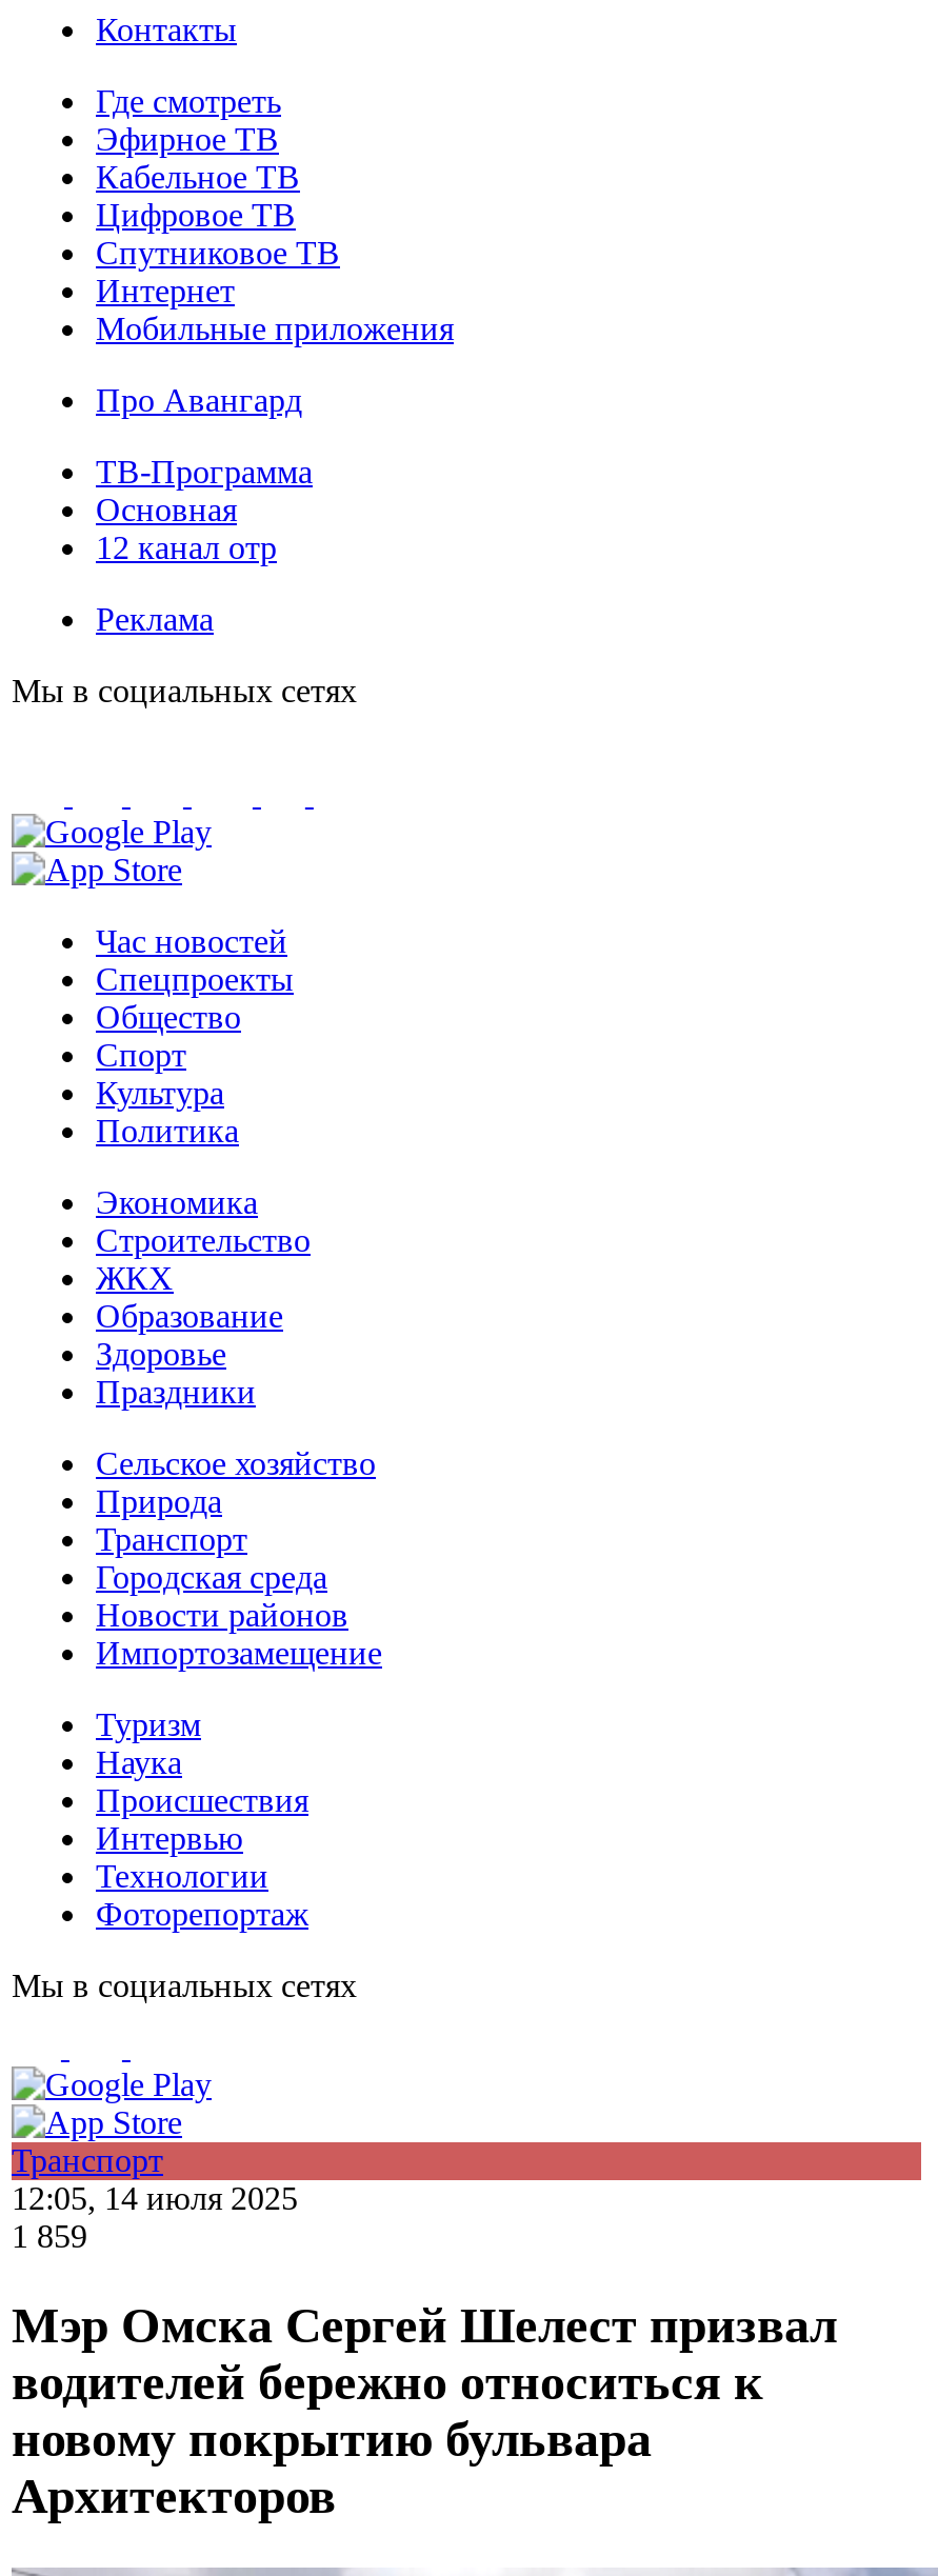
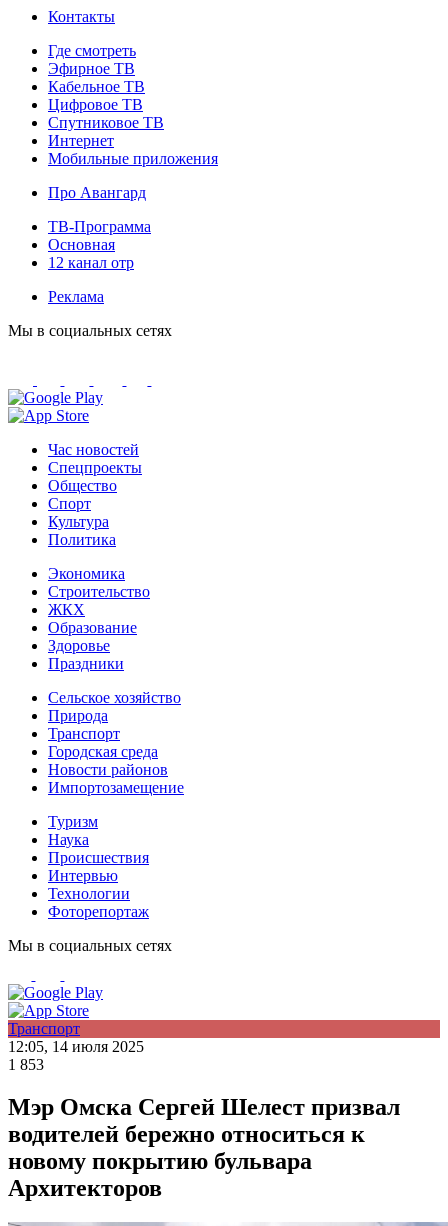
- 1 859
+ 1 853
